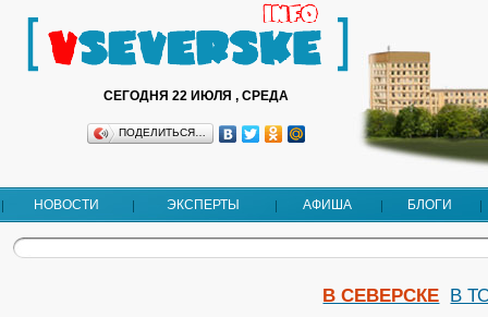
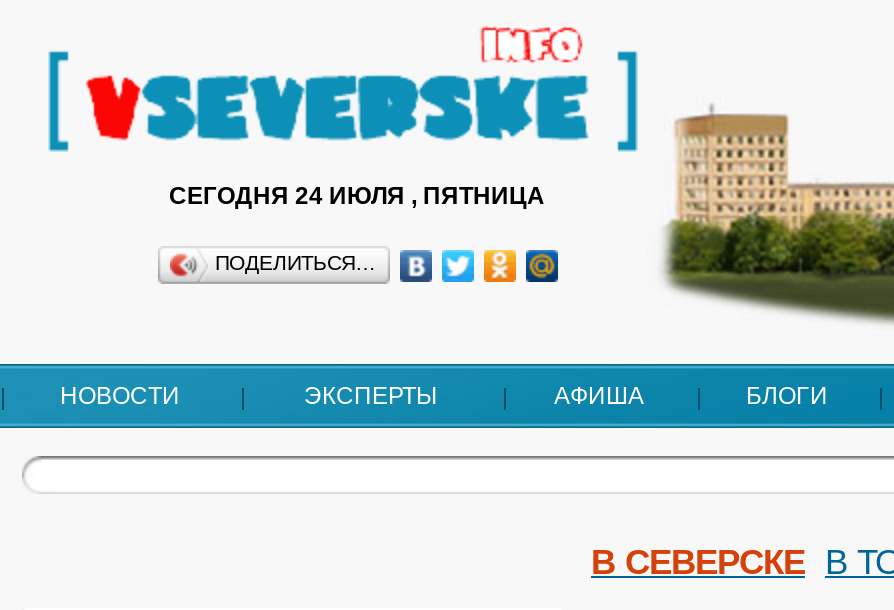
- СЕГОДНЯ 22 ИЮЛЯ , СРЕДА
+ СЕГОДНЯ 24 ИЮЛЯ , ПЯТНИЦА
